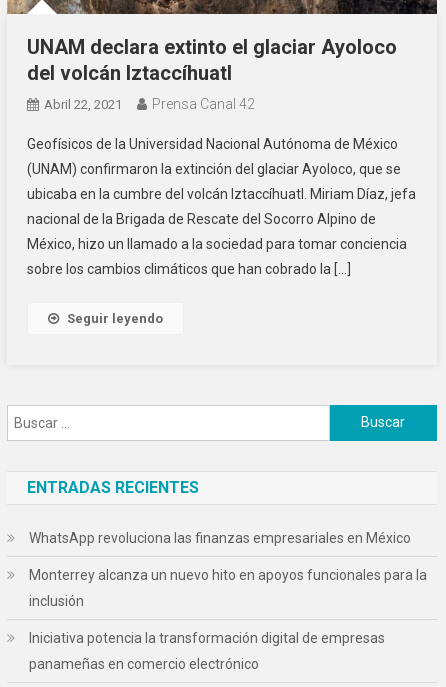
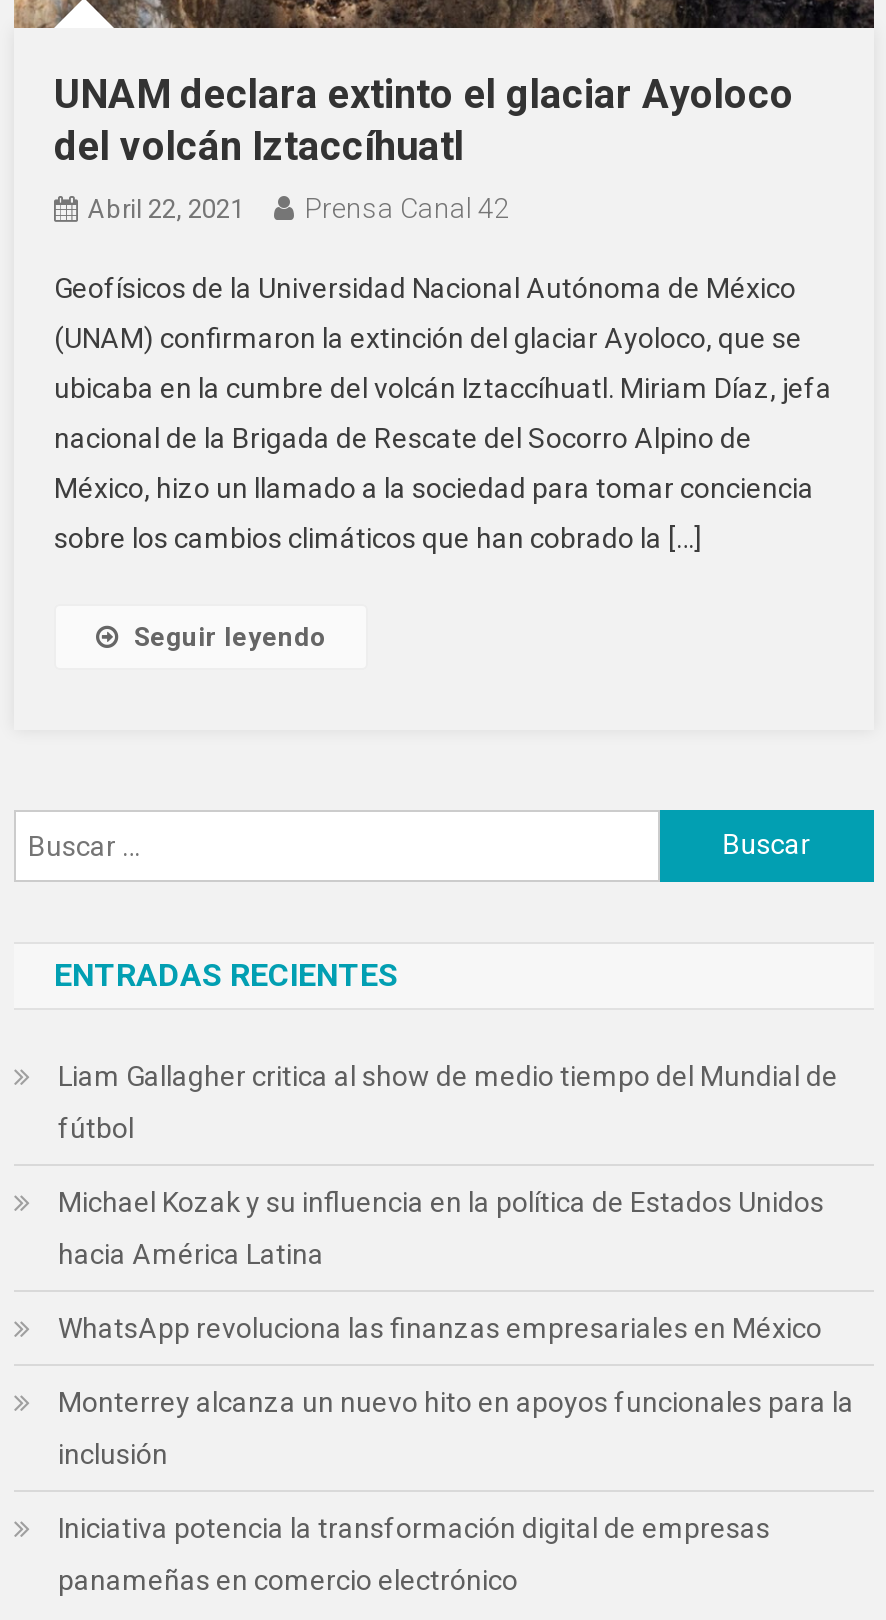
+ Liam Gallagher critica al show de medio tiempo del Mundial de
+ fútbol
+ Michael Kozak y su influencia en la política de Estados Unidos
+ hacia América Latina
